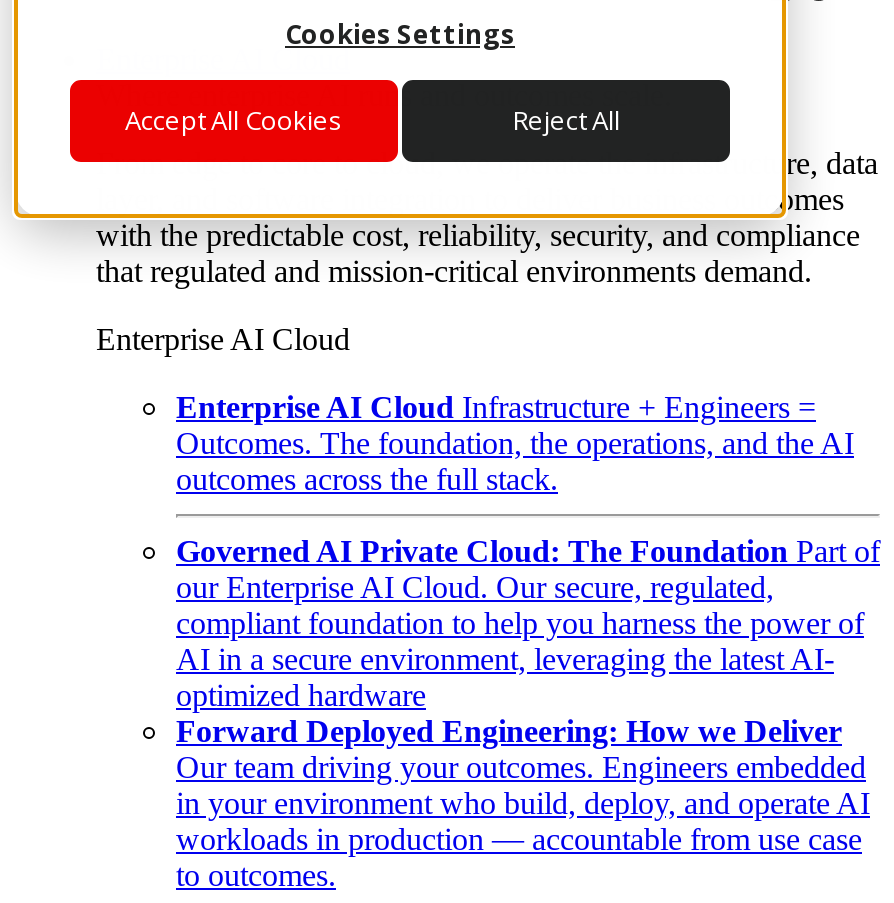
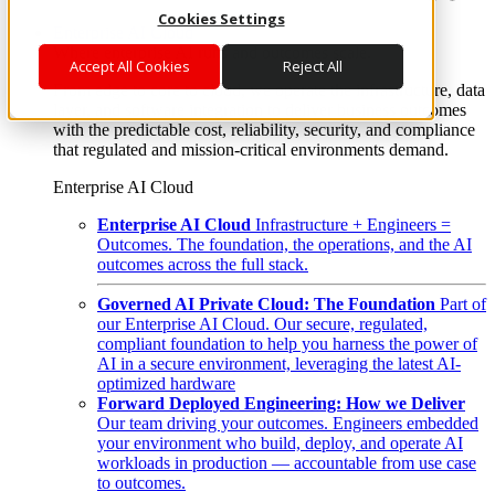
- in your environment who build, deploy, and operate AI
+ your environment who build, deploy, and operate AI
